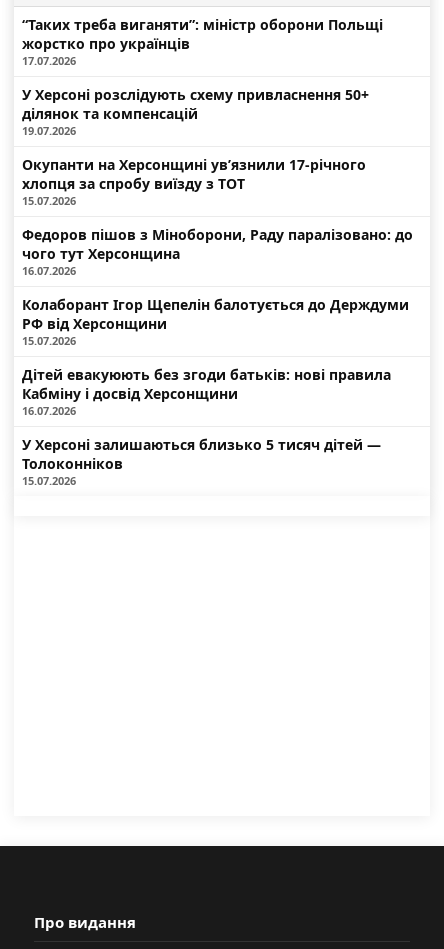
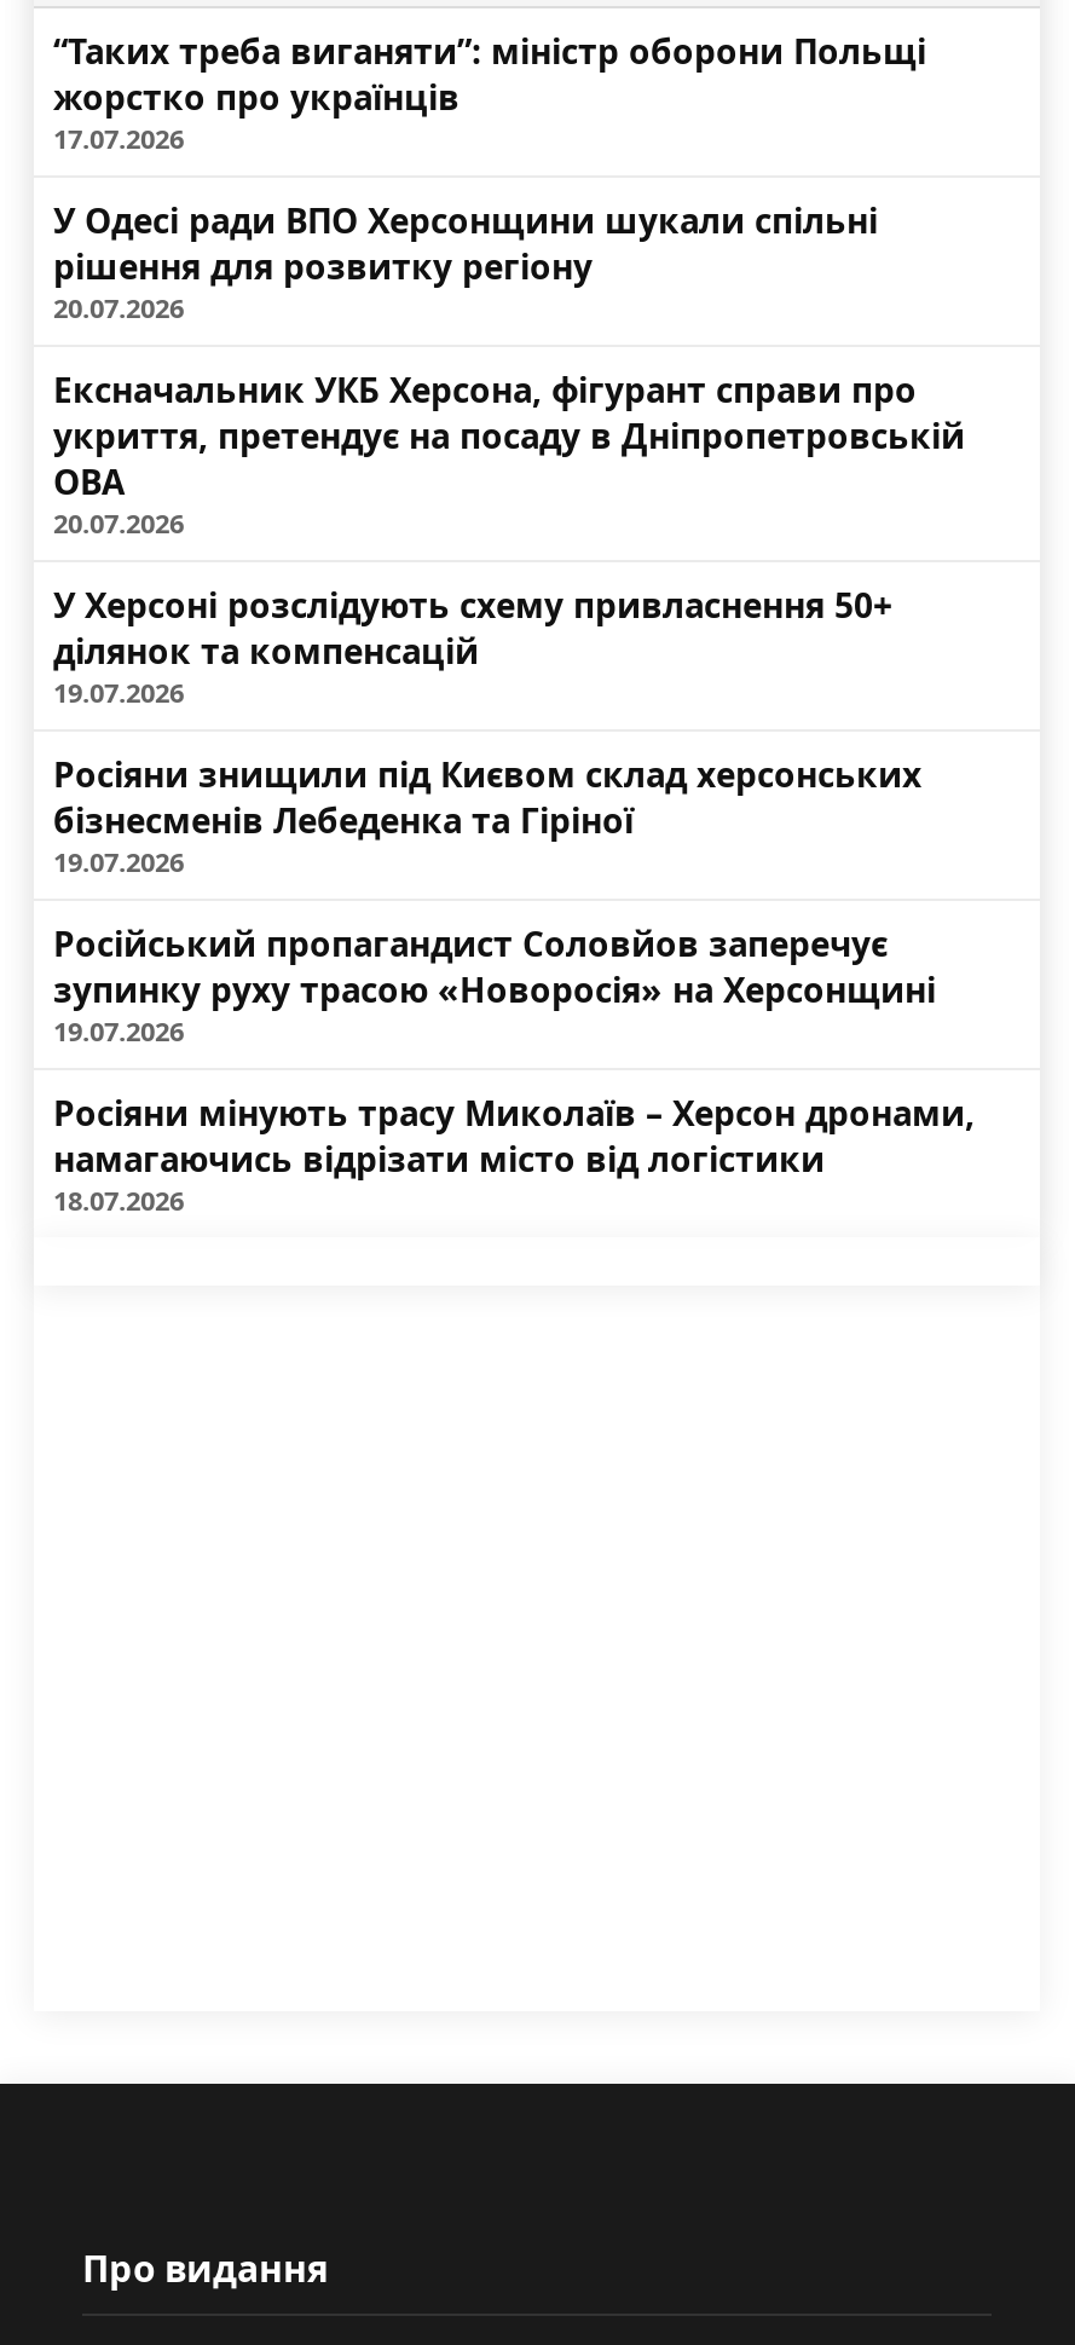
+ У Одесі ради ВПО Херсонщини шукали спільні
+ рішення для розвитку регіону
+ 20.07.2026
+ Ексначальник УКБ Херсона, фігурант справи про
+ укриття, претендує на посаду в Дніпропетровській
+ ОВА
+ 20.07.2026

moved down: У Херсоні розслідують схему привласнення 50+ | ділянок та компенсацій | 19.07.2026

- Окупанти на Херсонщині ув’язнили 17-річного
- хлопця за спробу виїзду з ТОТ
- 15.07.2026
- Федоров пішов з Міноборони, Раду паралізовано: до
- чого тут Херсонщина
- 16.07.2026
- Колаборант Ігор Щепелін балотується до Держдуми
- РФ від Херсонщини
- 15.07.2026
- Дітей евакуюють без згоди батьків: нові правила
- Кабміну і досвід Херсонщини
- 16.07.2026
- У Херсоні залишаються близько 5 тисяч дітей —
- Толоконніков
- 15.07.2026
+ Росіяни знищили під Києвом склад херсонських
+ бізнесменів Лебеденка та Гіріної
+ 19.07.2026
+ Російський пропагандист Соловйов заперечує
+ зупинку руху трасою «Новоросія» на Херсонщині
+ 19.07.2026
+ Росіяни мінують трасу Миколаїв – Херсон дронами,
+ намагаючись відрізати місто від логістики
+ 18.07.2026
